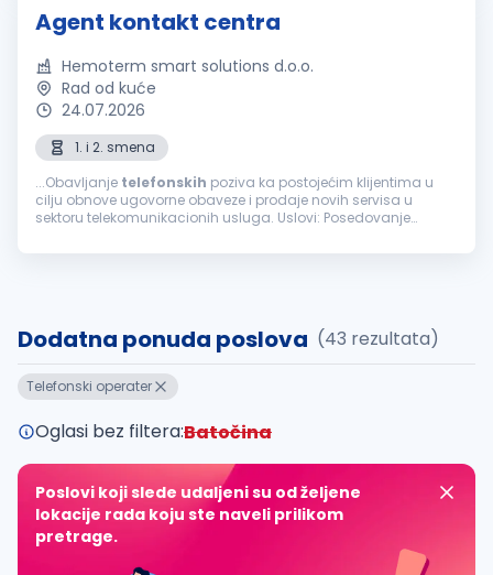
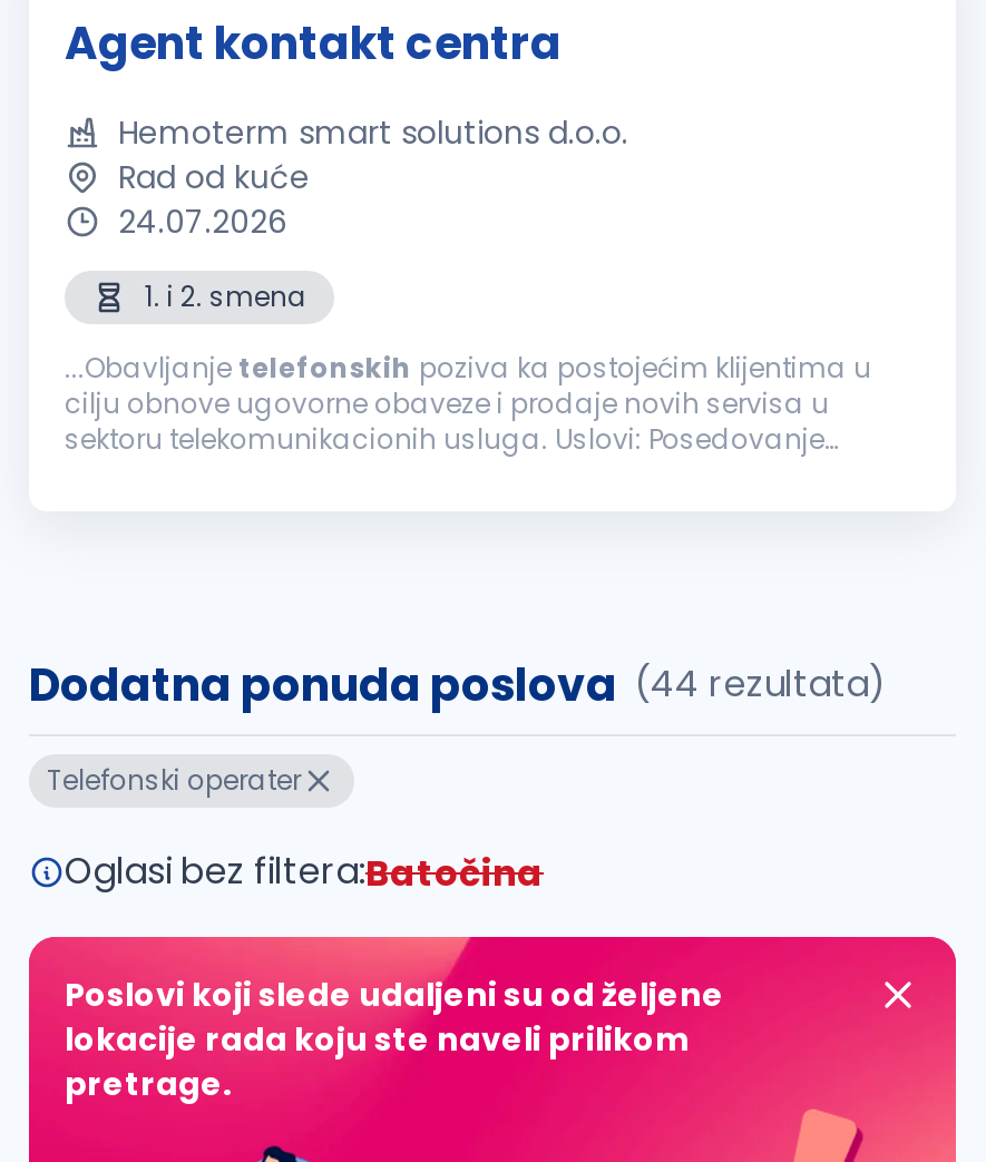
- Dodatna ponuda poslova (43 rezultata)
+ Dodatna ponuda poslova (44 rezultata)
